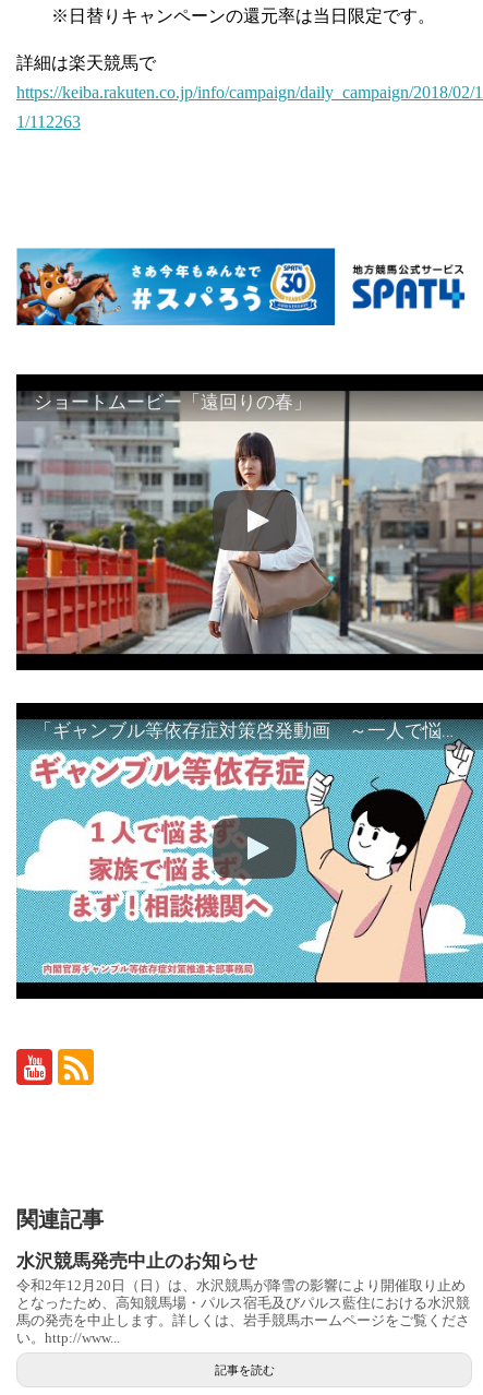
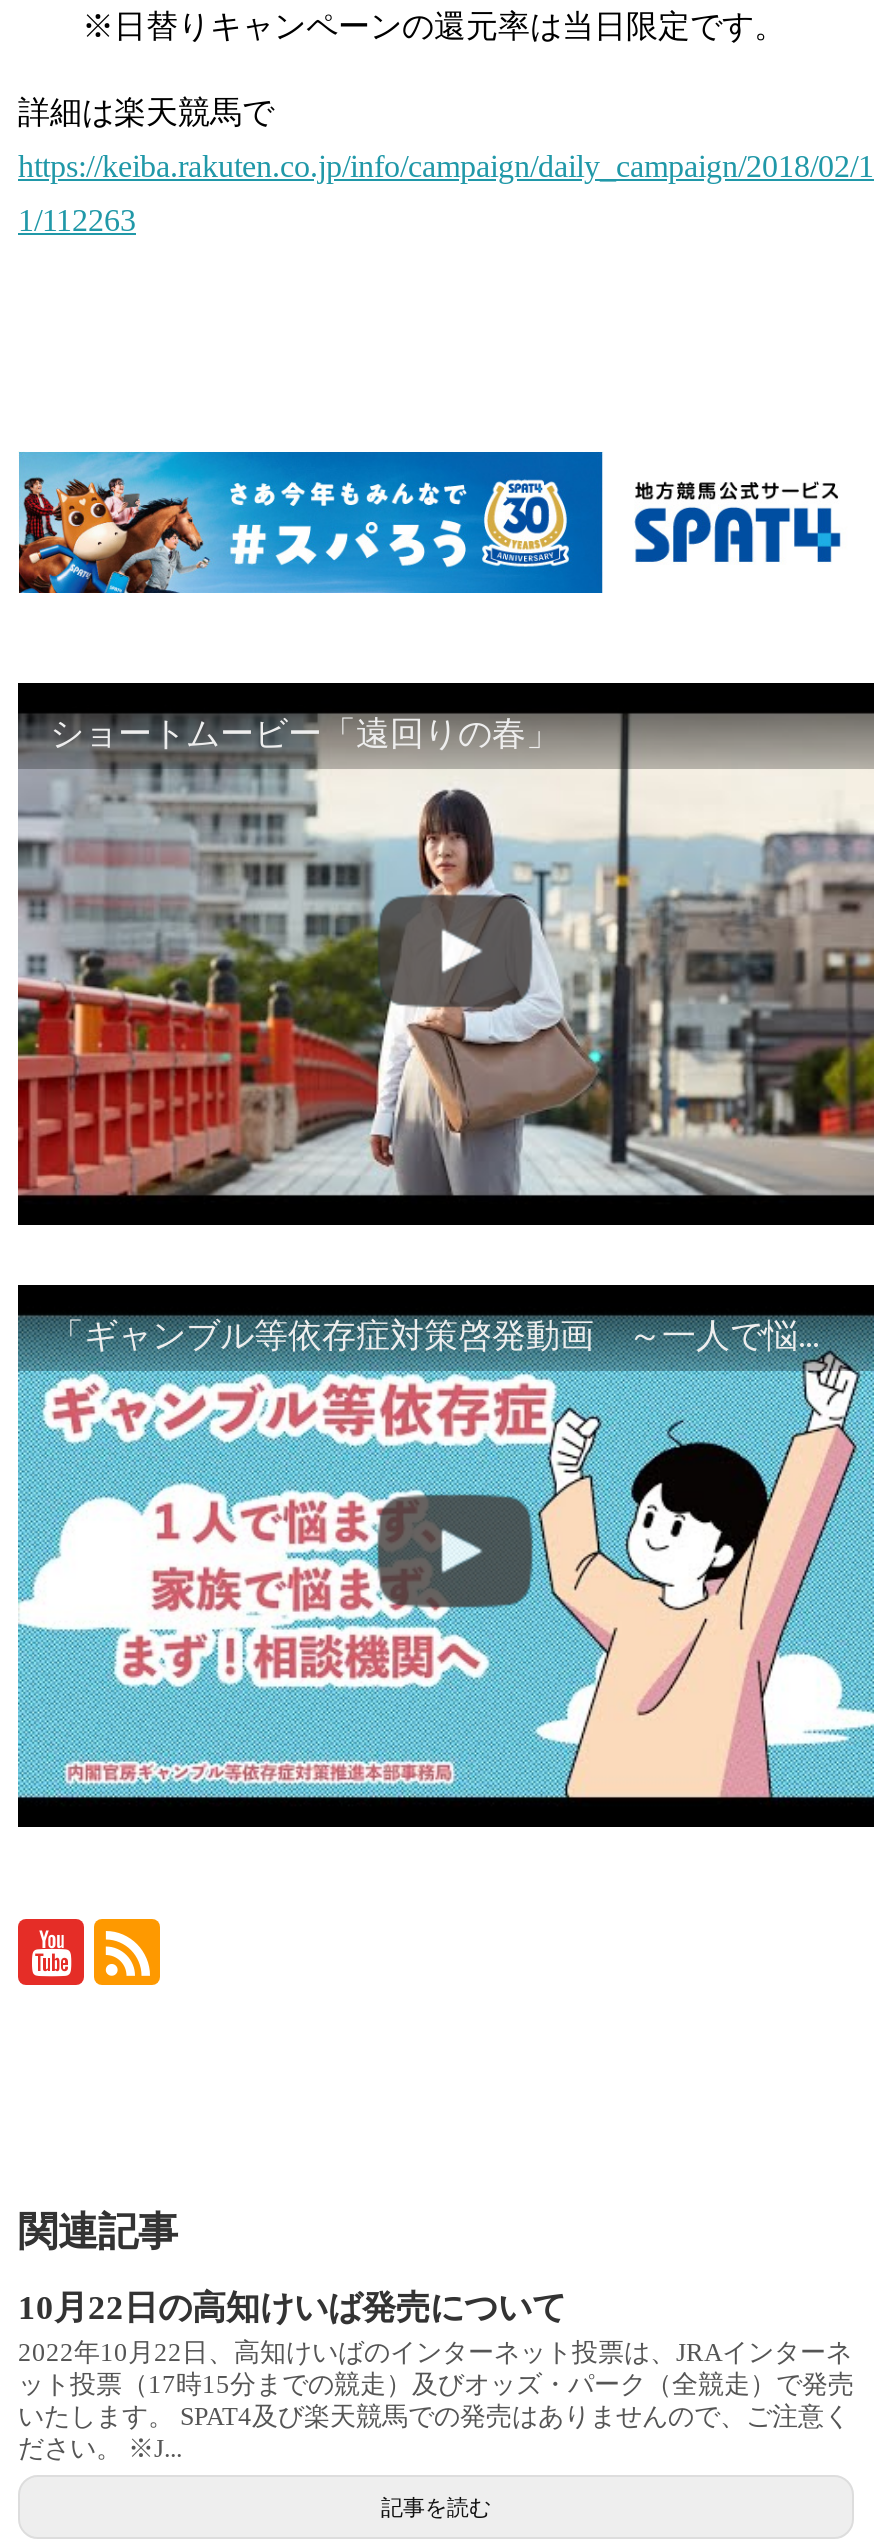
- 水沢競馬発売中止のお知らせ
- 令和2年12月20日（日）は、水沢競馬が降雪の影響により開催取り止め
- となったため、高知競馬場・パルス宿毛及びパルス藍住における水沢競
- 馬の発売を中止します。詳しくは、岩手競馬ホームページをご覧くださ
- い。http://www...
+ 10月22日の高知けいば発売について
+ 2022年10月22日、高知けいばのインターネット投票は、JRAインターネ
+ ット投票（17時15分までの競走）及びオッズ・パーク（全競走）で発売
+ いたします。 SPAT4及び楽天競馬での発売はありませんので、ご注意く
+ ださい。 ※J...
